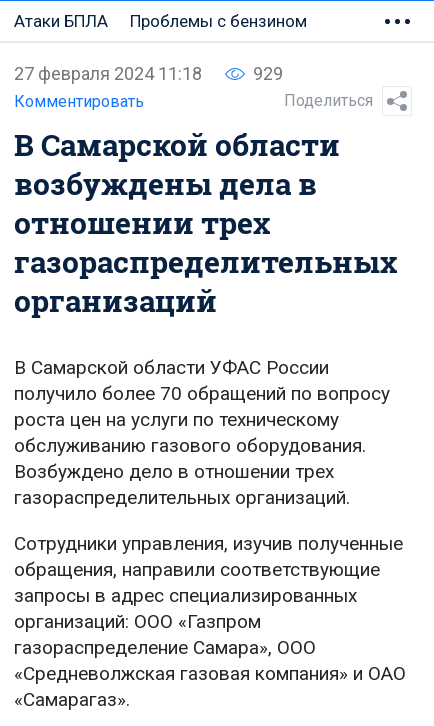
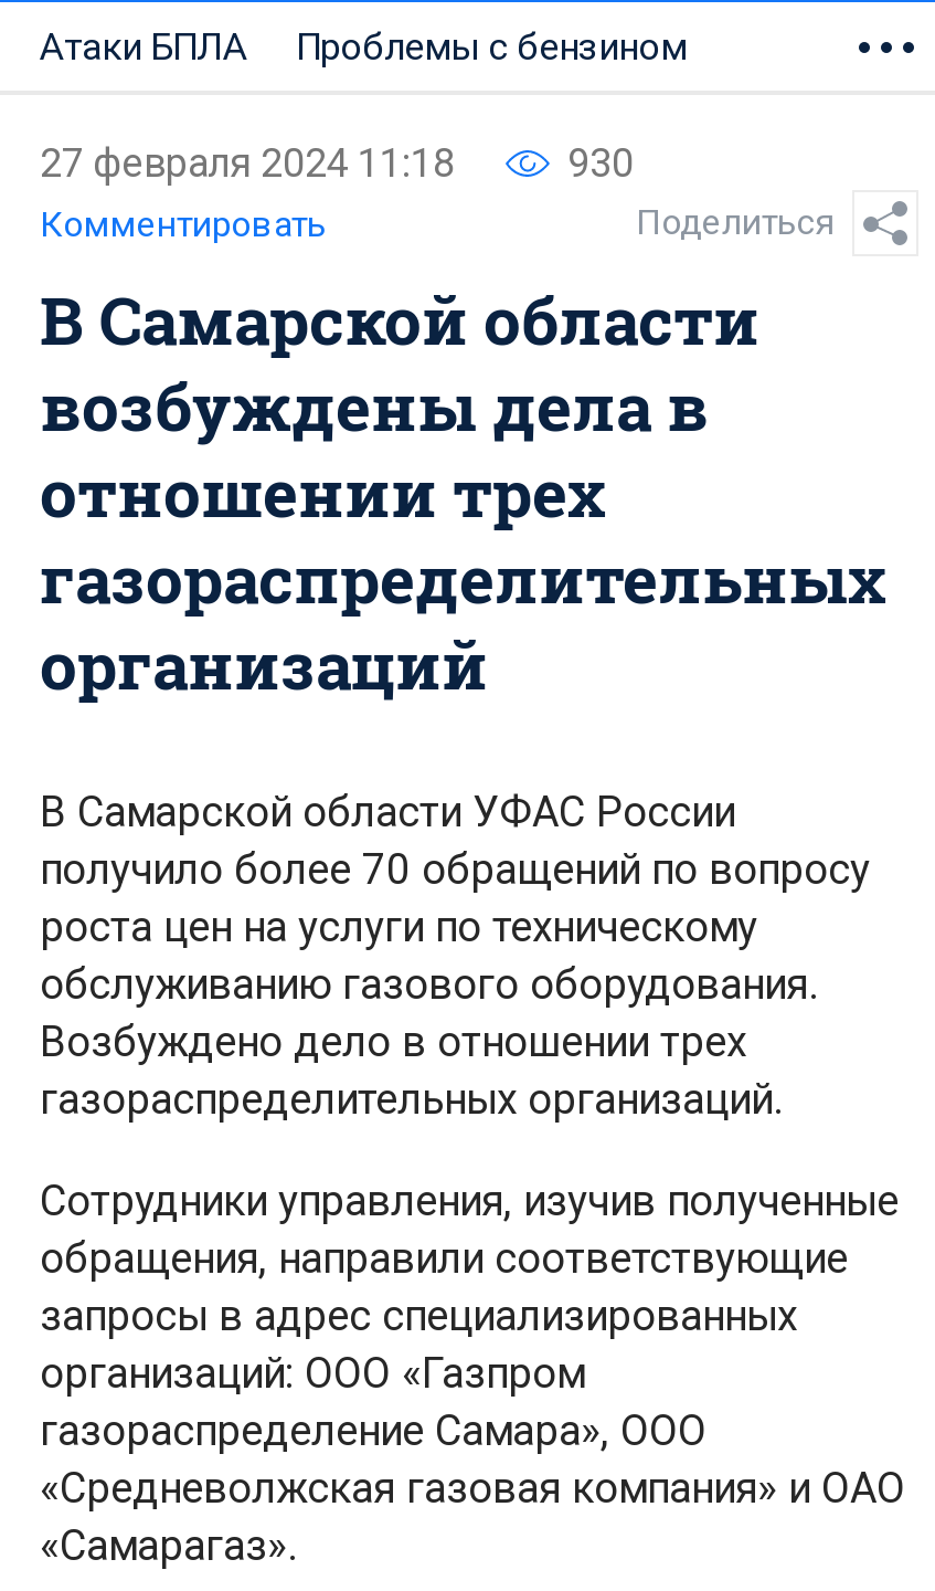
- 929
+ 930
